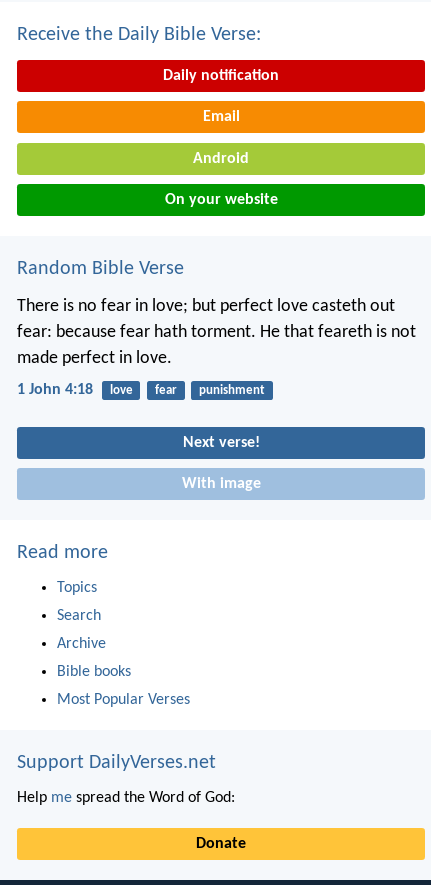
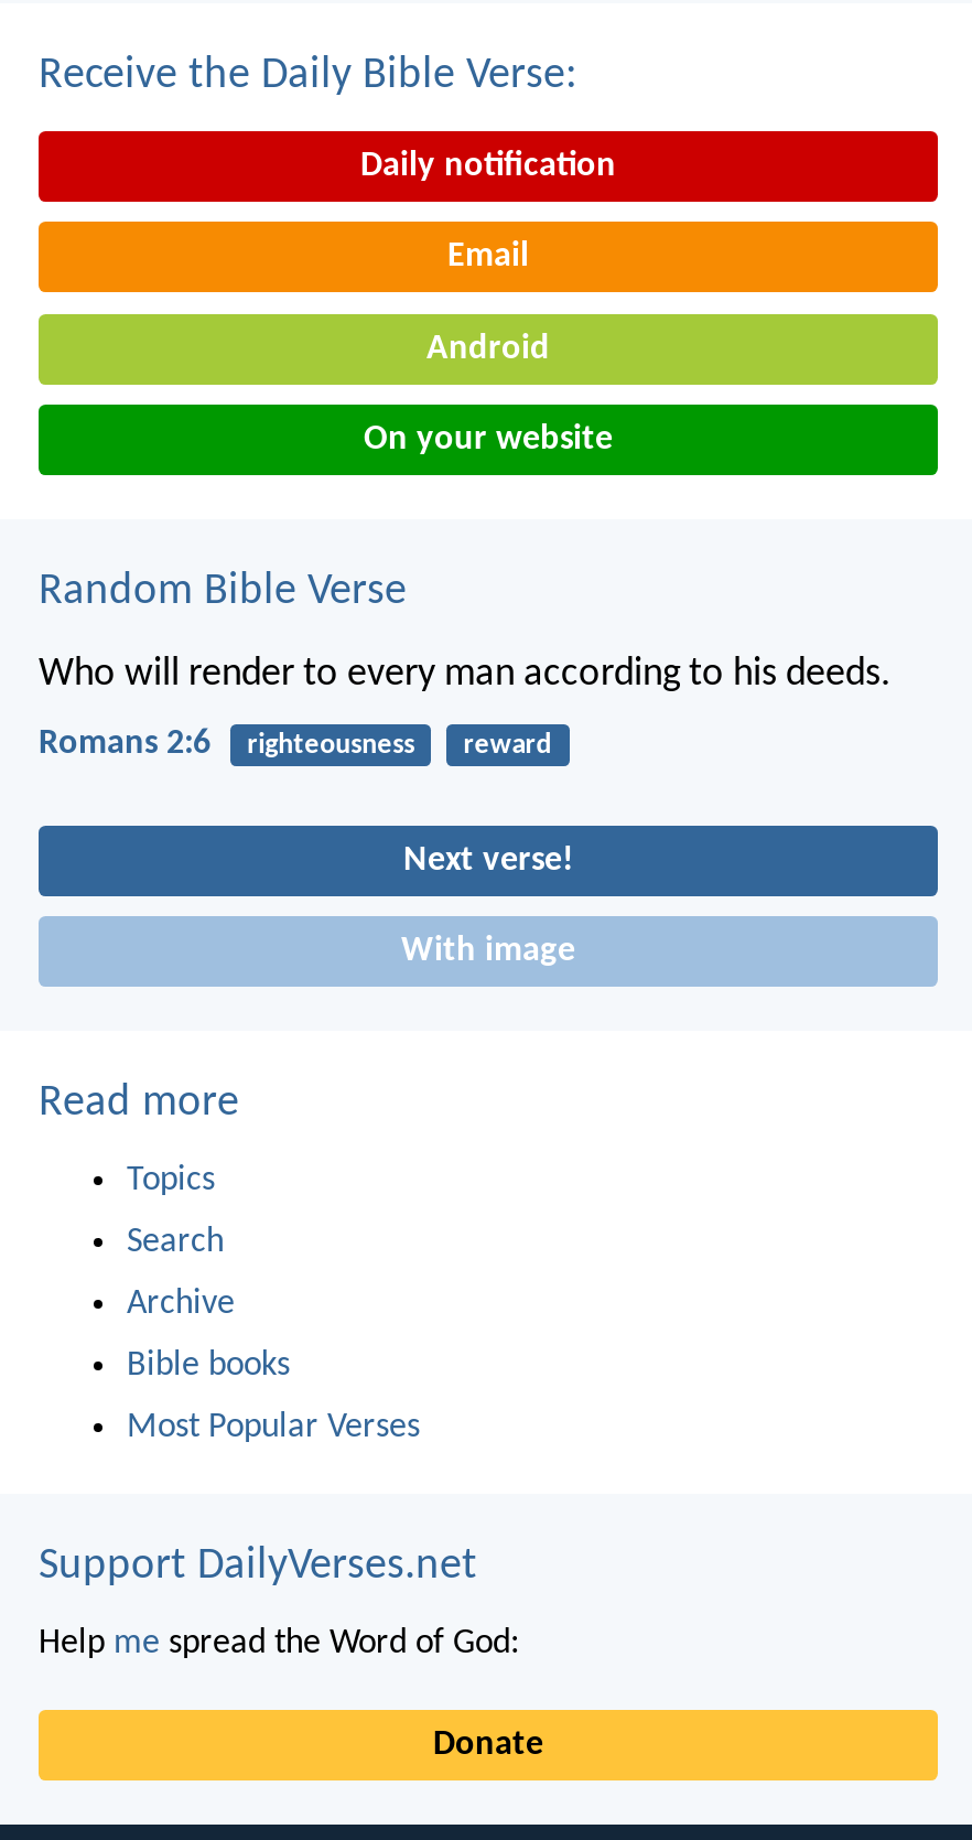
- There is no fear in love; but perfect love casteth out
- fear: because fear hath torment. He that feareth is not
- made perfect in love.
+ Who will render to every man according to his deeds.

- 1 John 4:18
- love
- fear
- punishment
+ Romans 2:6
+ righteousness
+ reward
